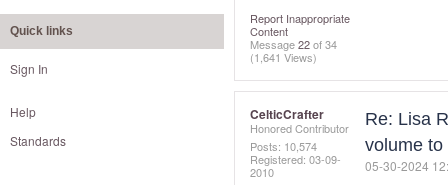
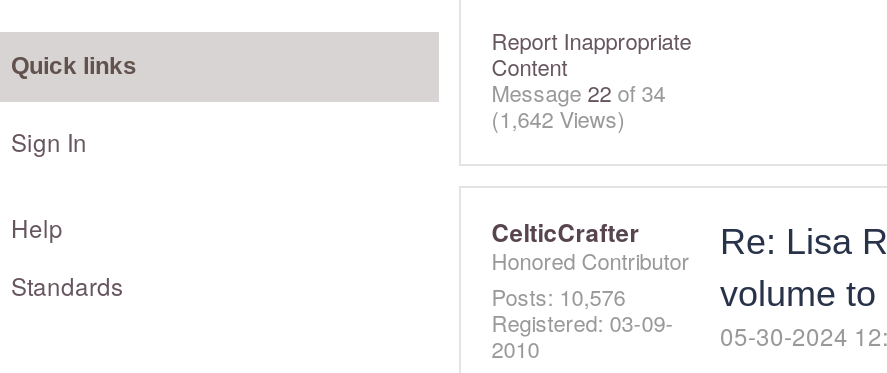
- (1,641 Views)
+ (1,642 Views)

- Posts: 10,574
+ Posts: 10,576
